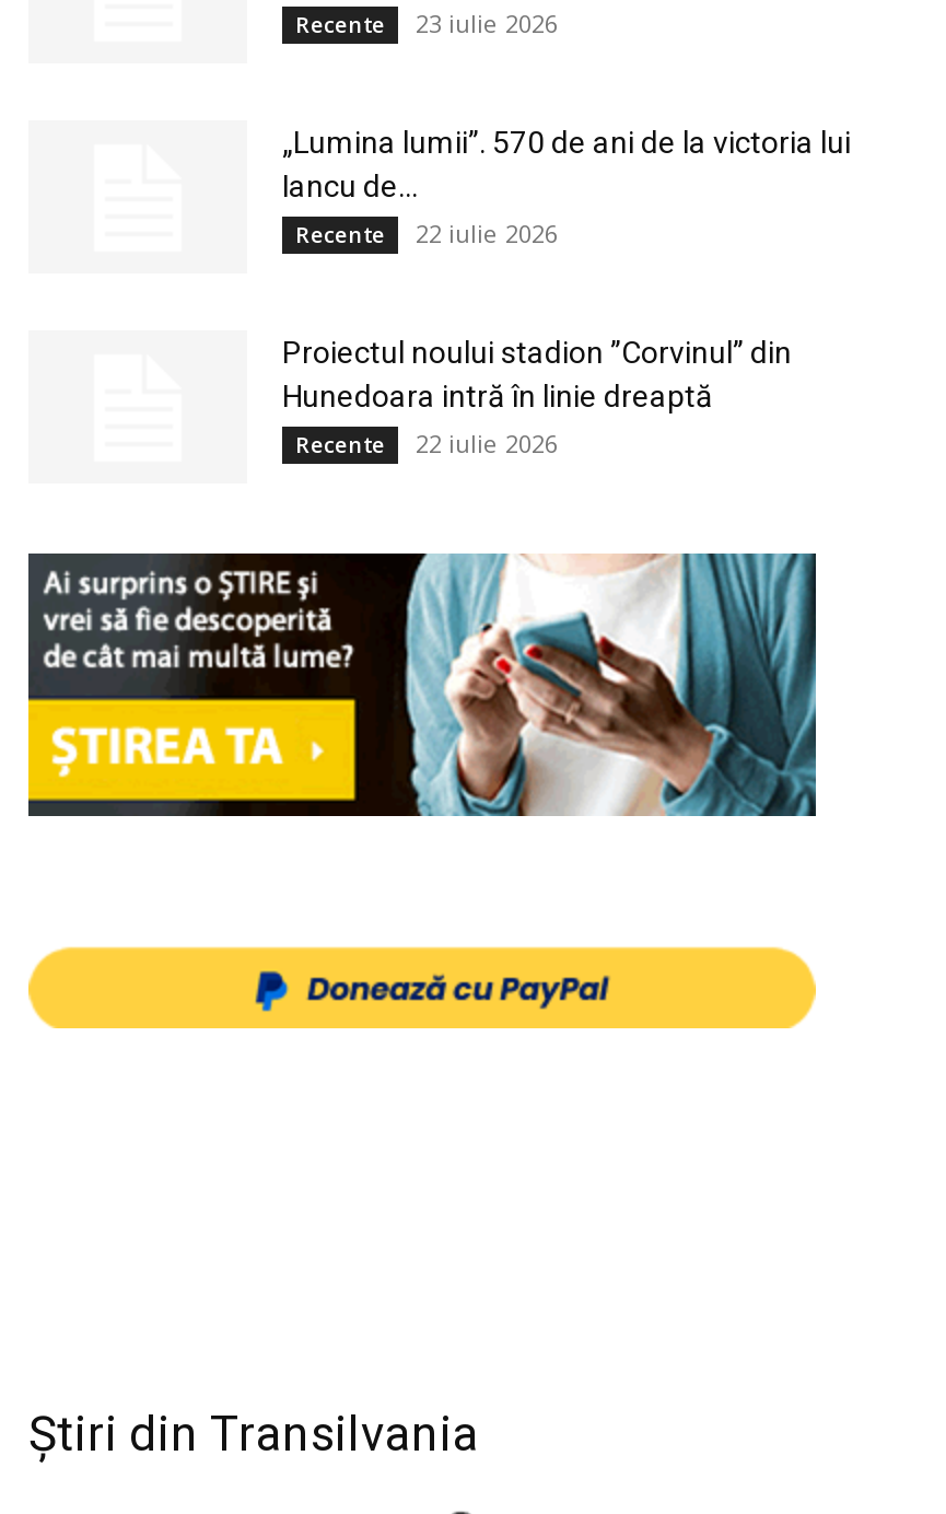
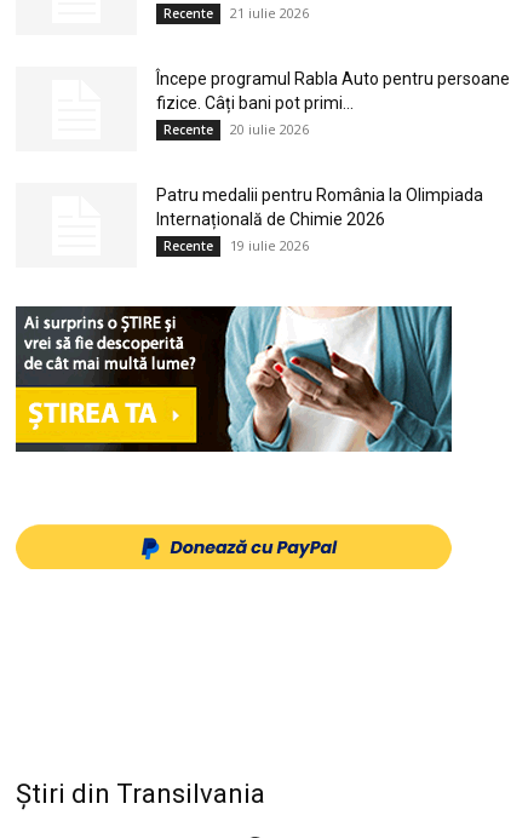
- Recente 23 iulie 2026
+ Recente 21 iulie 2026

- „Lumina lumii”. 570 de ani de la victoria lui
- Iancu de...
+ Începe programul Rabla Auto pentru persoane
+ fizice. Câți bani pot primi...

- Recente 22 iulie 2026
+ Recente 20 iulie 2026

- Proiectul noului stadion ”Corvinul” din
- Hunedoara intră în linie dreaptă
+ Patru medalii pentru România la Olimpiada
+ Internațională de Chimie 2026

- Recente 22 iulie 2026
+ Recente 19 iulie 2026
